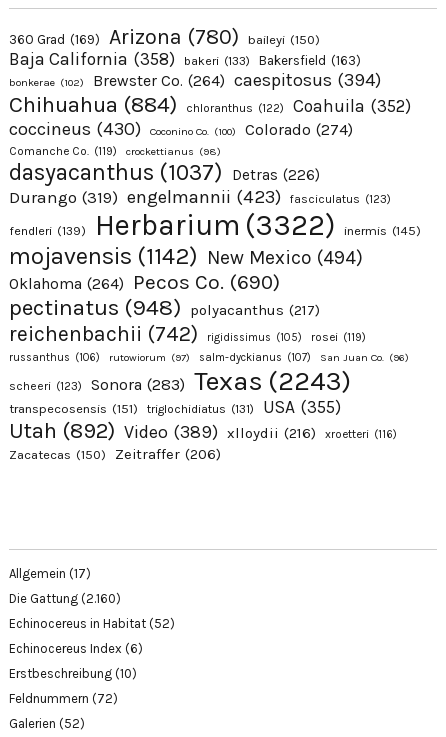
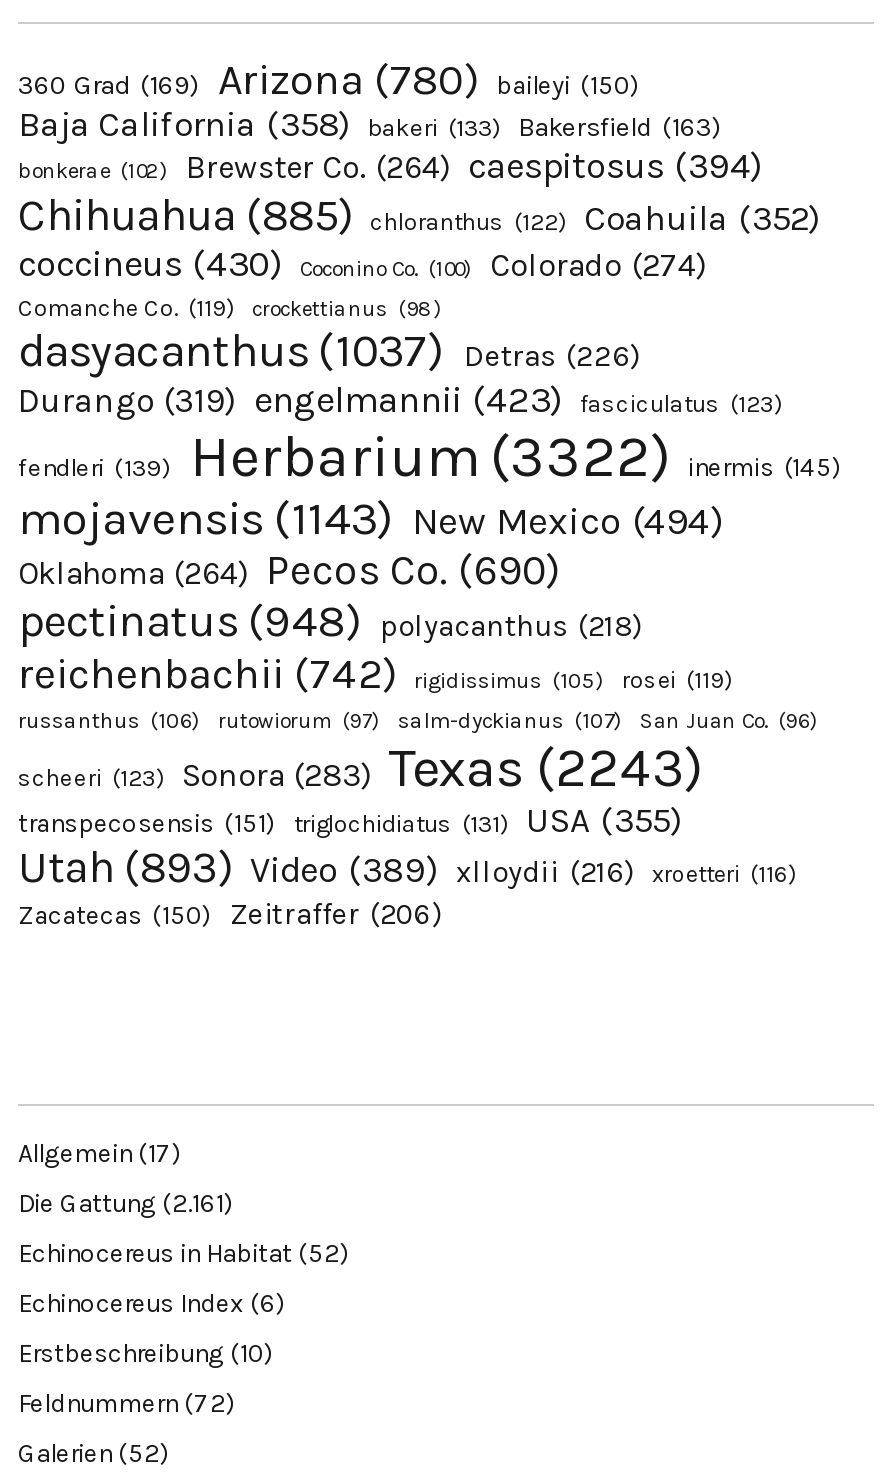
- Chihuahua (884) chloranthus (122) Coahuila (352)
+ Chihuahua (885) chloranthus (122) Coahuila (352)

- mojavensis (1142) New Mexico (494)
+ mojavensis (1143) New Mexico (494)

- pectinatus (948) polyacanthus (217)
+ pectinatus (948) polyacanthus (218)

- Utah (892) Video (389) xlloydii (216)
+ Utah (893) Video (389) xlloydii (216)

- Die Gattung (2.160)
+ Die Gattung (2.161)
